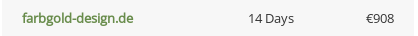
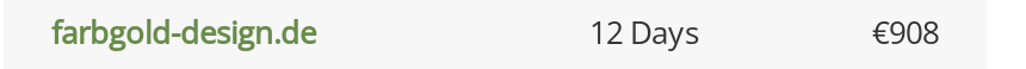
- 14 Days
+ 12 Days
